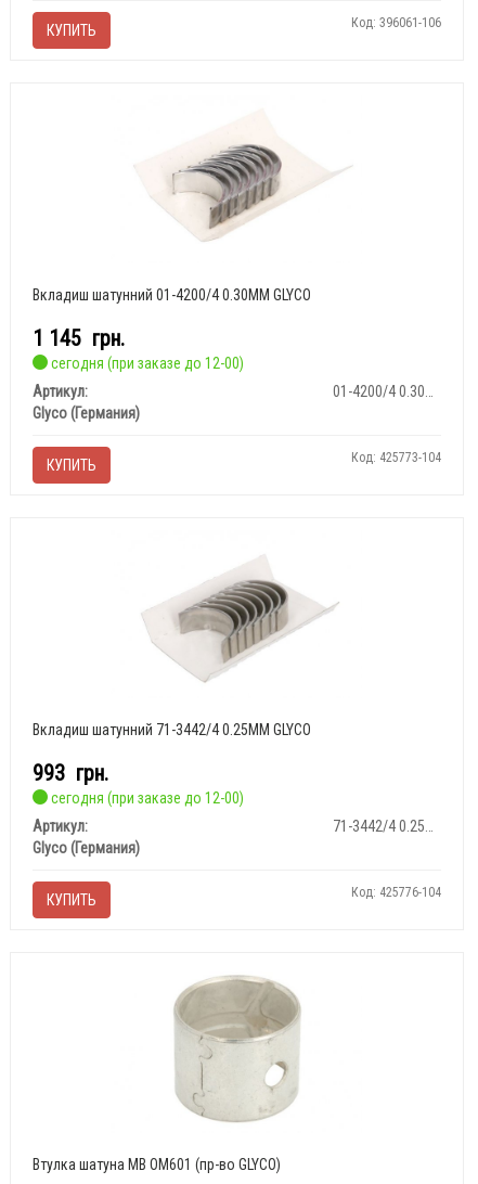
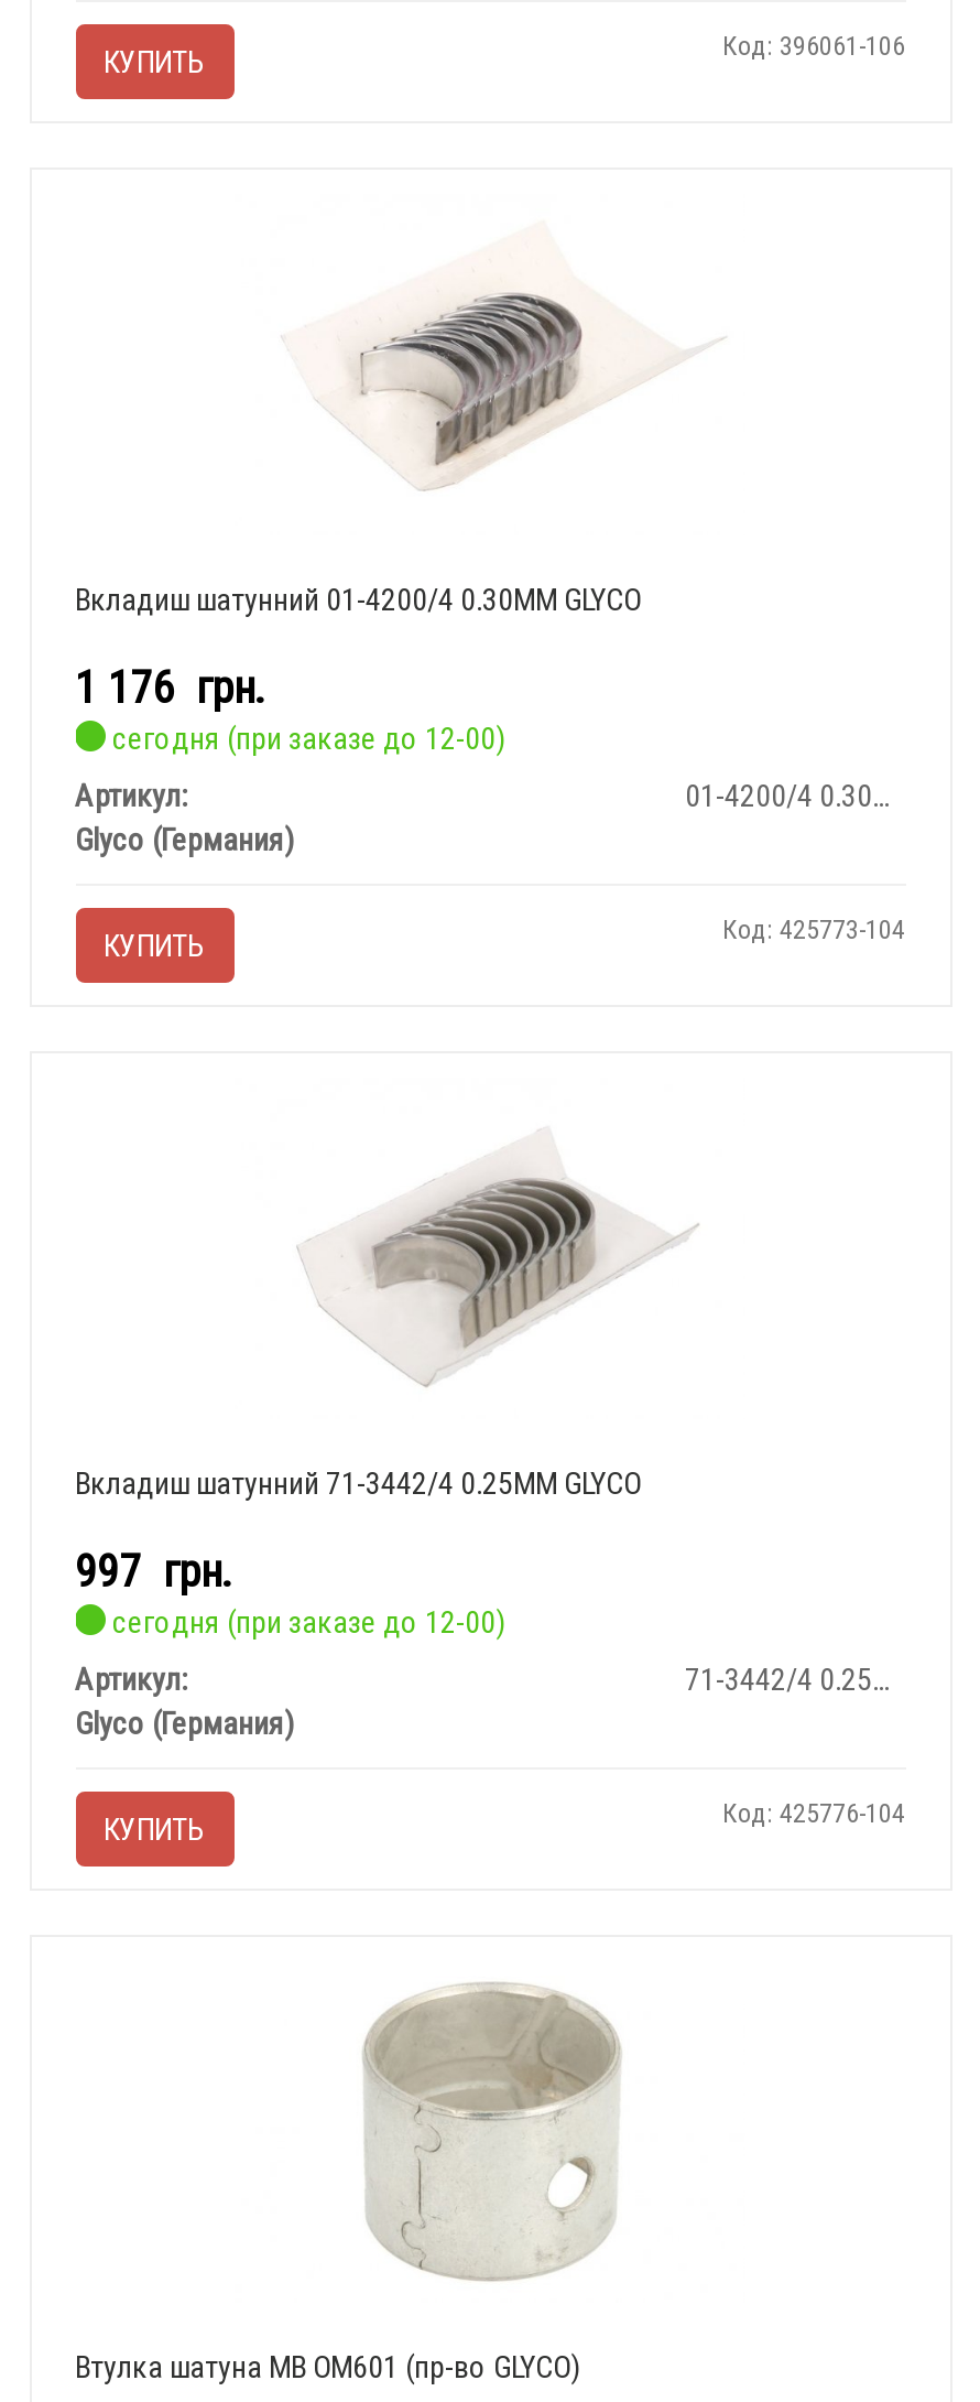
- 1 145 грн.
+ 1 176 грн.

- 993 грн.
+ 997 грн.
